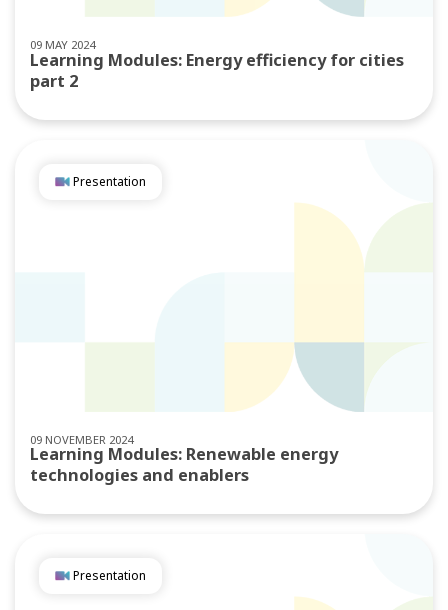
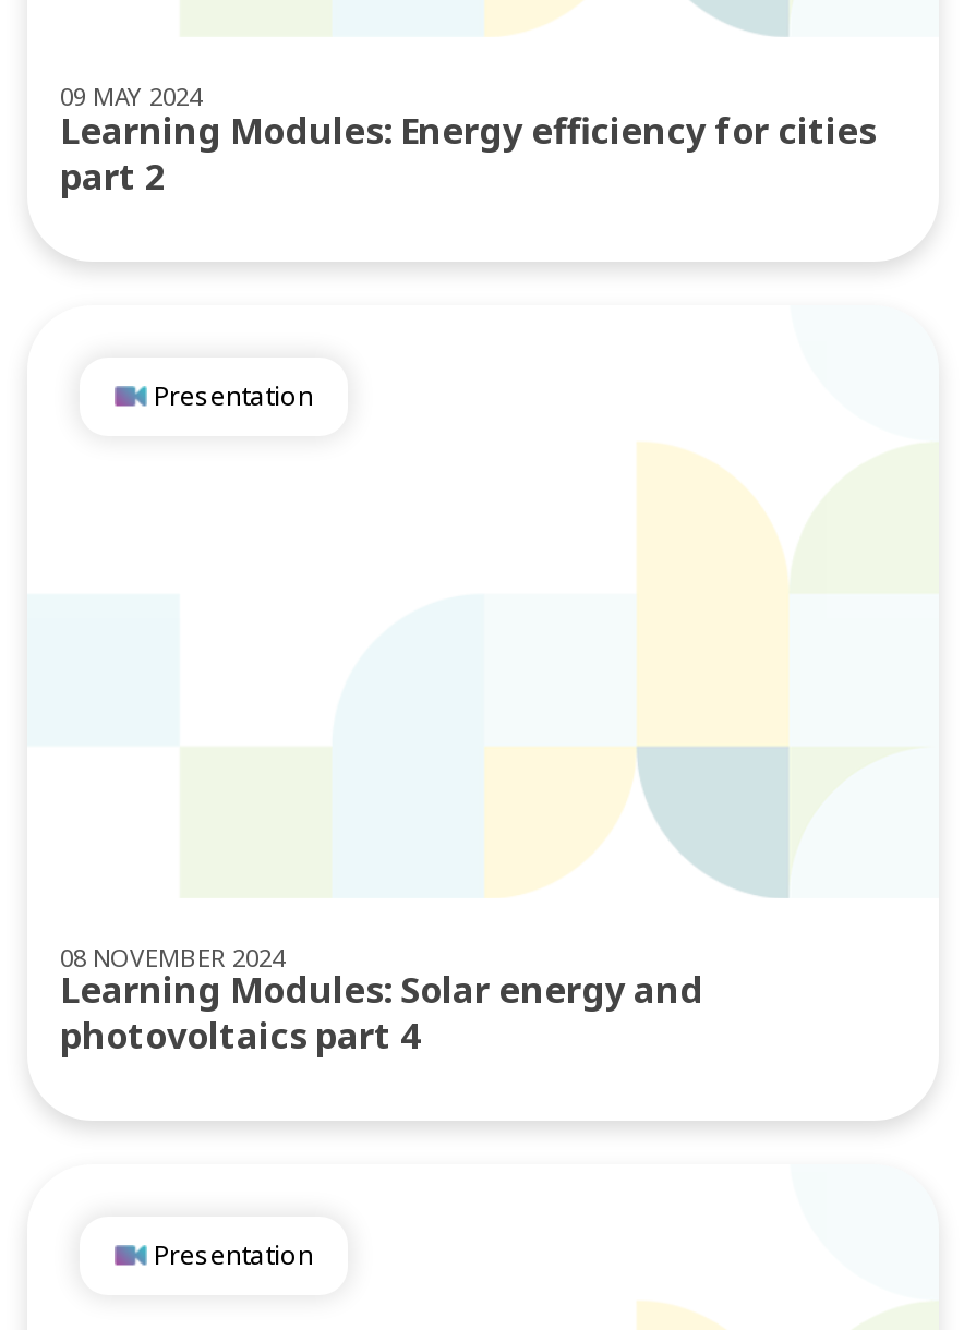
- 09 NOVEMBER 2024
+ 08 NOVEMBER 2024

- Learning Modules: Renewable energy
- technologies and enablers
+ Learning Modules: Solar energy and
+ photovoltaics part 4
